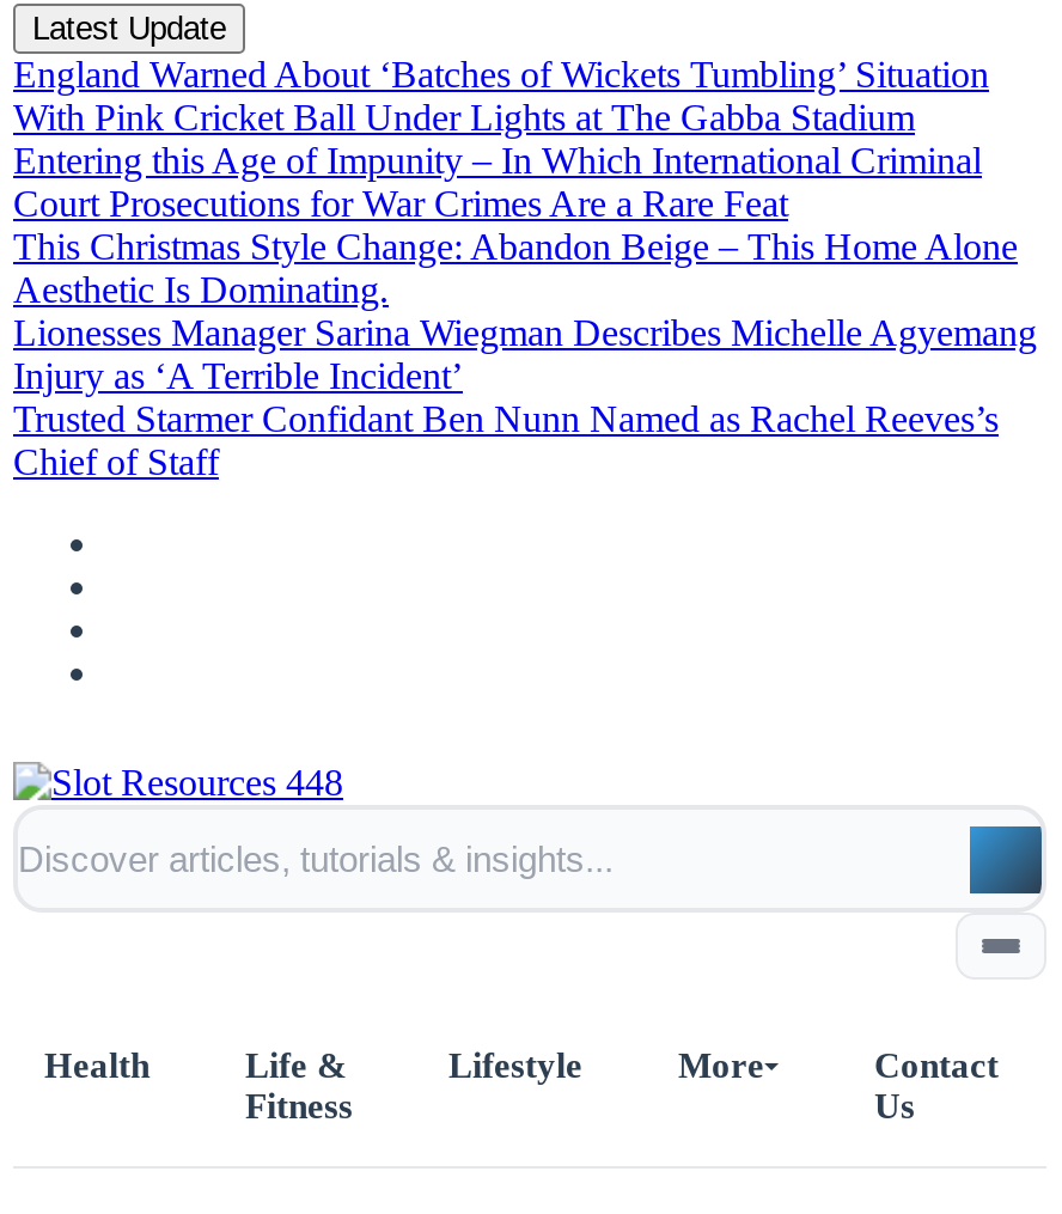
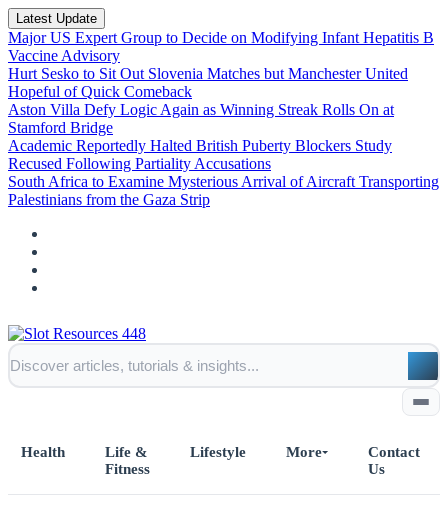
- England Warned About ‘Batches of Wickets Tumbling’ Situation
- With Pink Cricket Ball Under Lights at The Gabba Stadium
- Entering this Age of Impunity – In Which International Criminal
- Court Prosecutions for War Crimes Are a Rare Feat
- This Christmas Style Change: Abandon Beige – This Home Alone
- Aesthetic Is Dominating.
- Lionesses Manager Sarina Wiegman Describes Michelle Agyemang
- Injury as ‘A Terrible Incident’
- Trusted Starmer Confidant Ben Nunn Named as Rachel Reeves’s
- Chief of Staff
+ Major US Expert Group to Decide on Modifying Infant Hepatitis B
+ Vaccine Advisory
+ Hurt Sesko to Sit Out Slovenia Matches but Manchester United
+ Hopeful of Quick Comeback
+ Aston Villa Defy Logic Again as Winning Streak Rolls On at
+ Stamford Bridge
+ Academic Reportedly Halted British Puberty Blockers Study
+ Recused Following Partiality Accusations
+ South Africa to Examine Mysterious Arrival of Aircraft Transporting
+ Palestinians from the Gaza Strip
